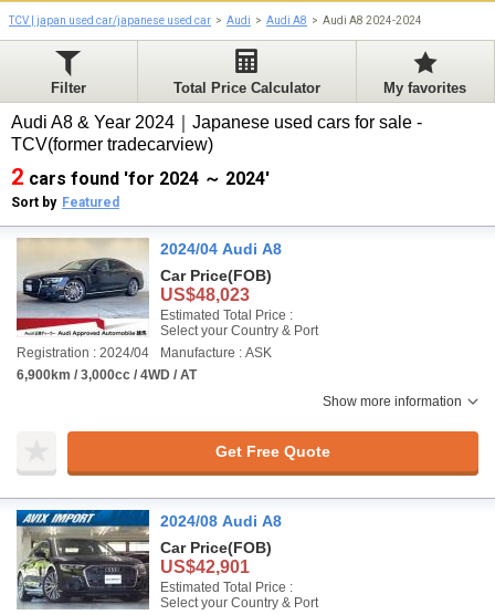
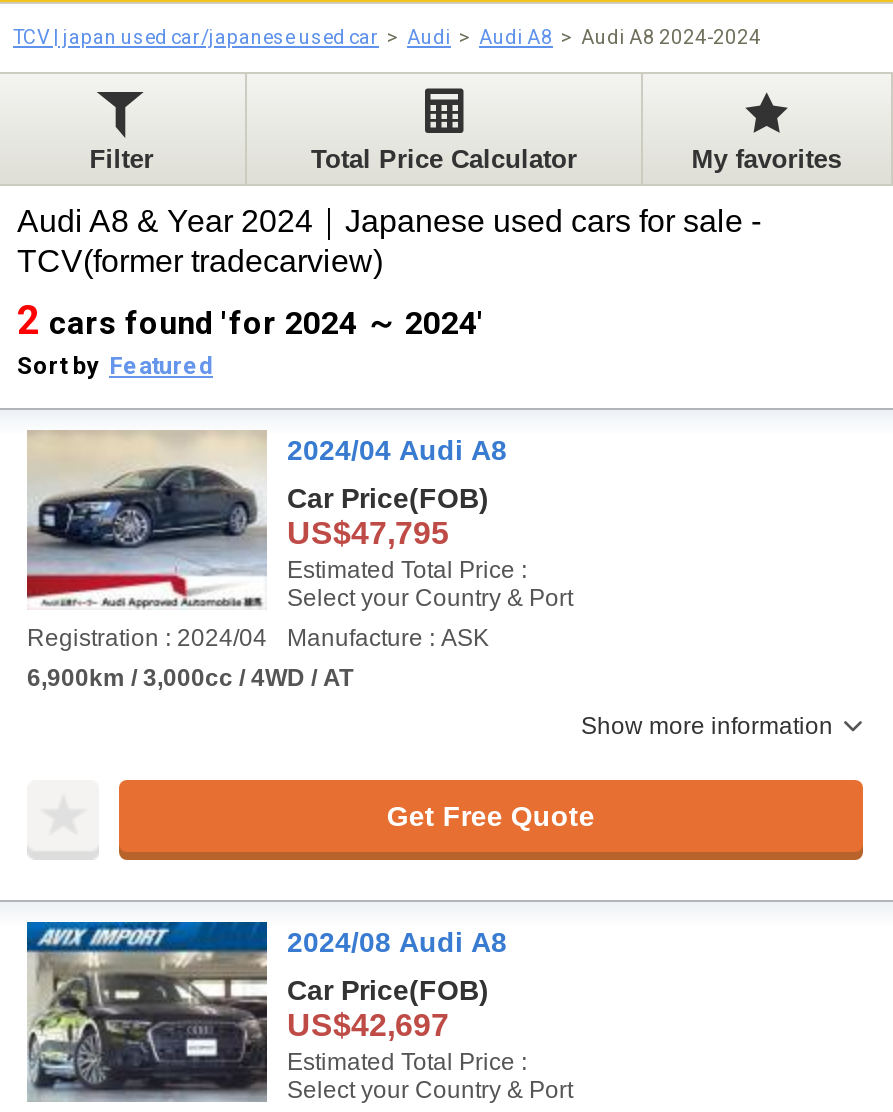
- US$48,023
+ US$47,795

- US$42,901
+ US$42,697
